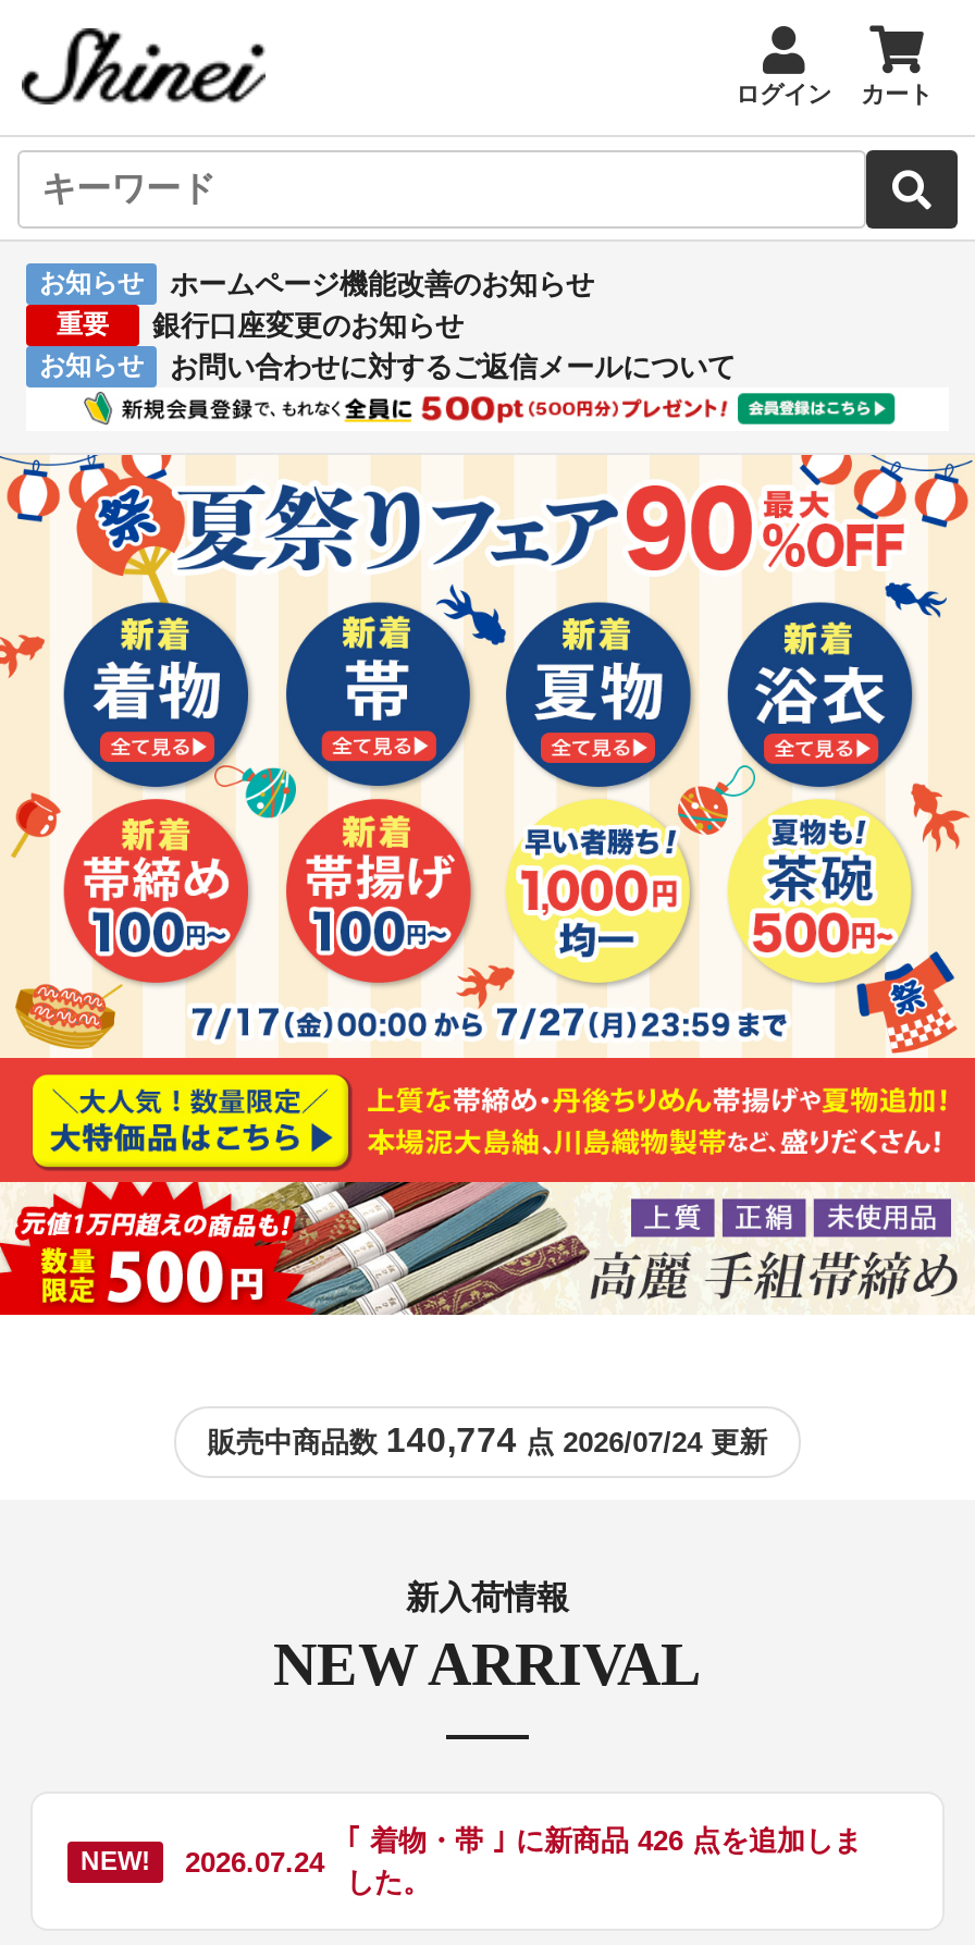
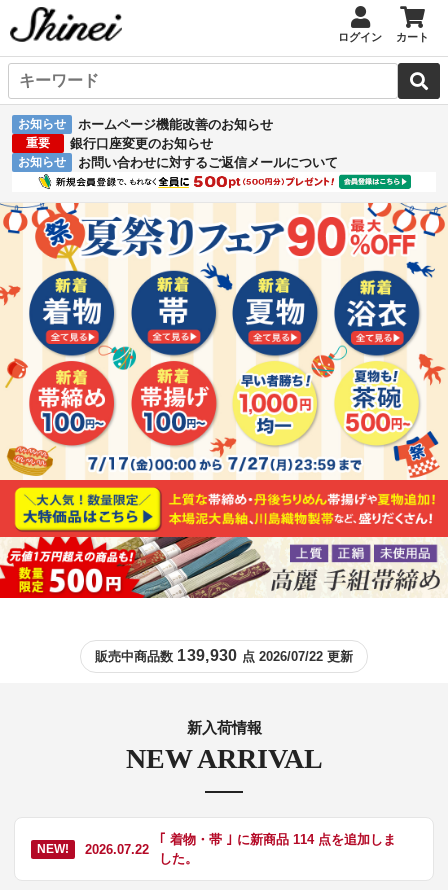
- 販売中商品数140,774点 2026/07/24 更新
+ 販売中商品数139,930点 2026/07/22 更新

- ｢ 着物・帯 ｣ に新商品 426 点を追加しま
+ ｢ 着物・帯 ｣ に新商品 114 点を追加しま

- NEW! 2026.07.24
+ NEW! 2026.07.22
